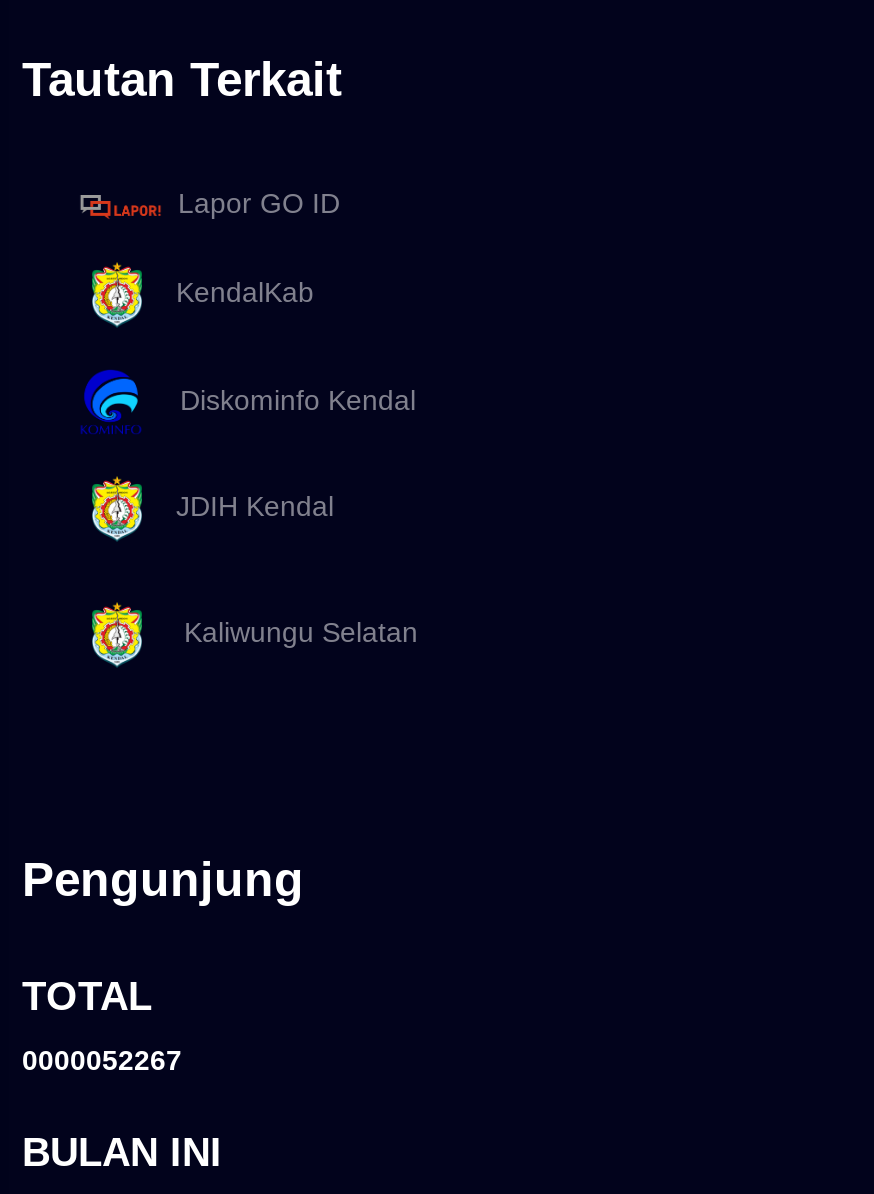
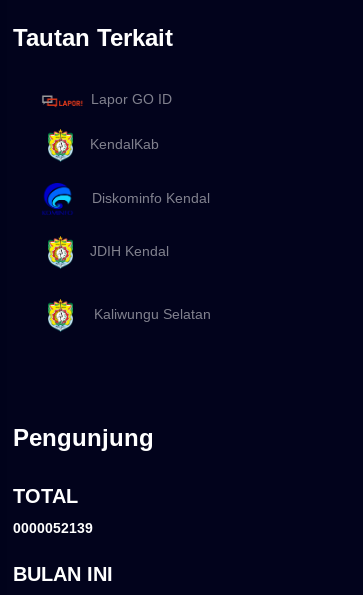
- 0000052267
+ 0000052139
